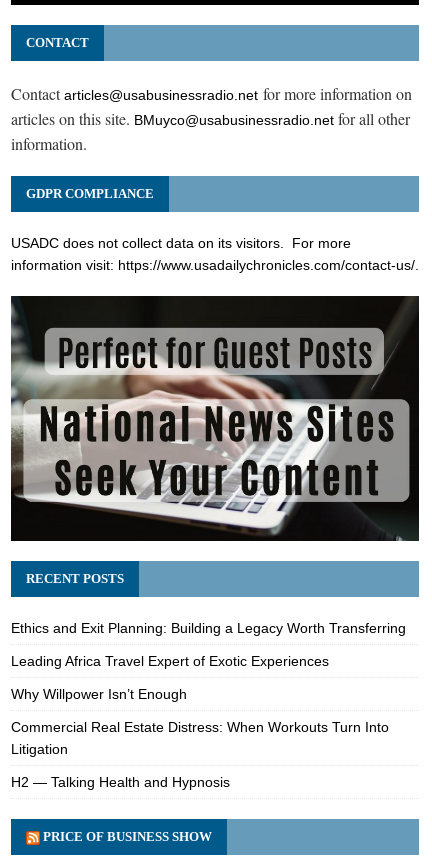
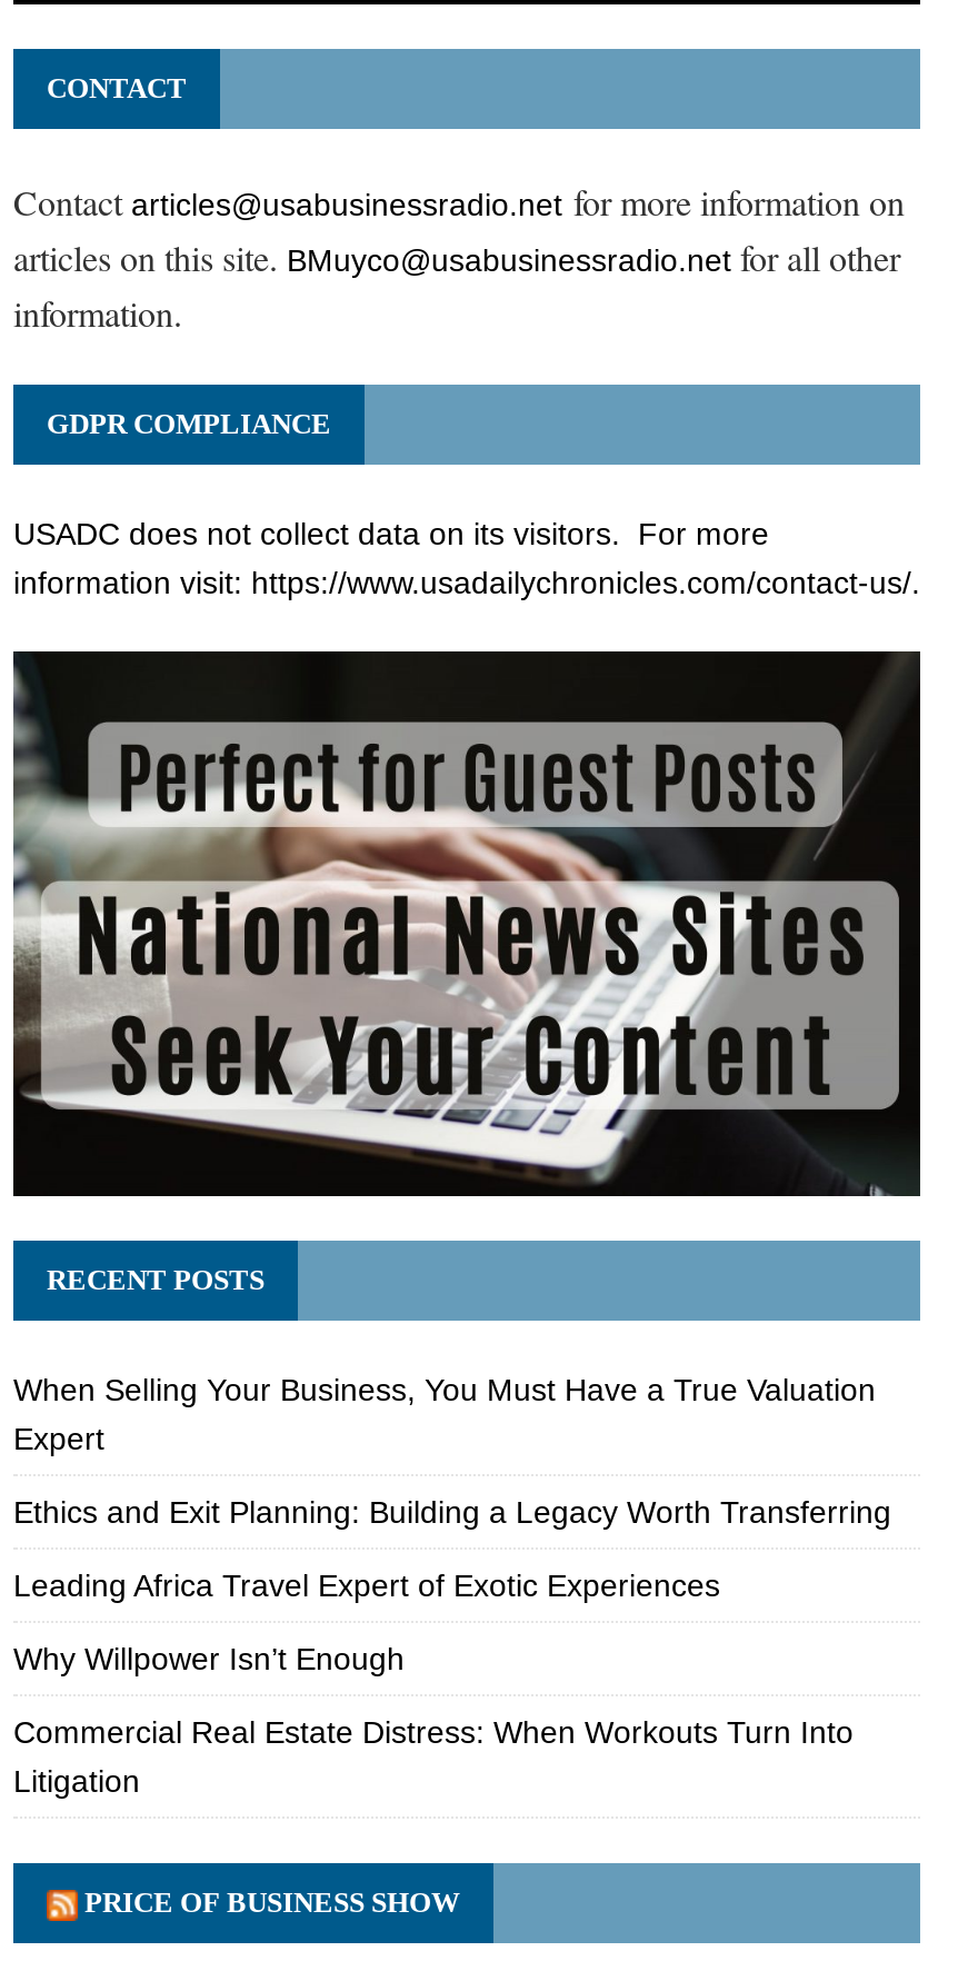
+ When Selling Your Business, You Must Have a True Valuation
+ Expert

moved down: Ethics and Exit Planning: Building a Legacy Worth Transferring | Leading Africa Travel Expert of Exotic Experiences | Why Willpower Isn’t Enough | Commercial Real Estate Distress: When Workouts Turn Into | Litigation

- H2 — Talking Health and Hypnosis
